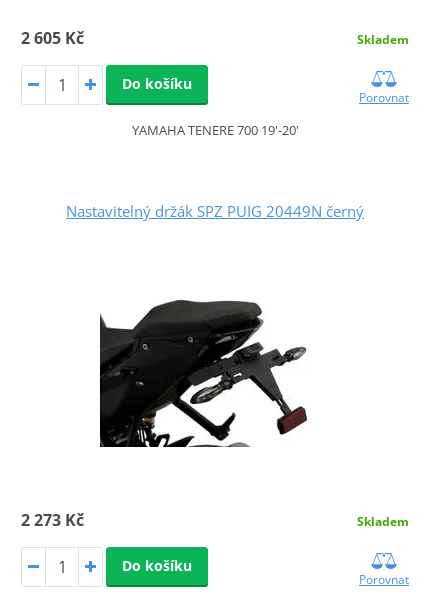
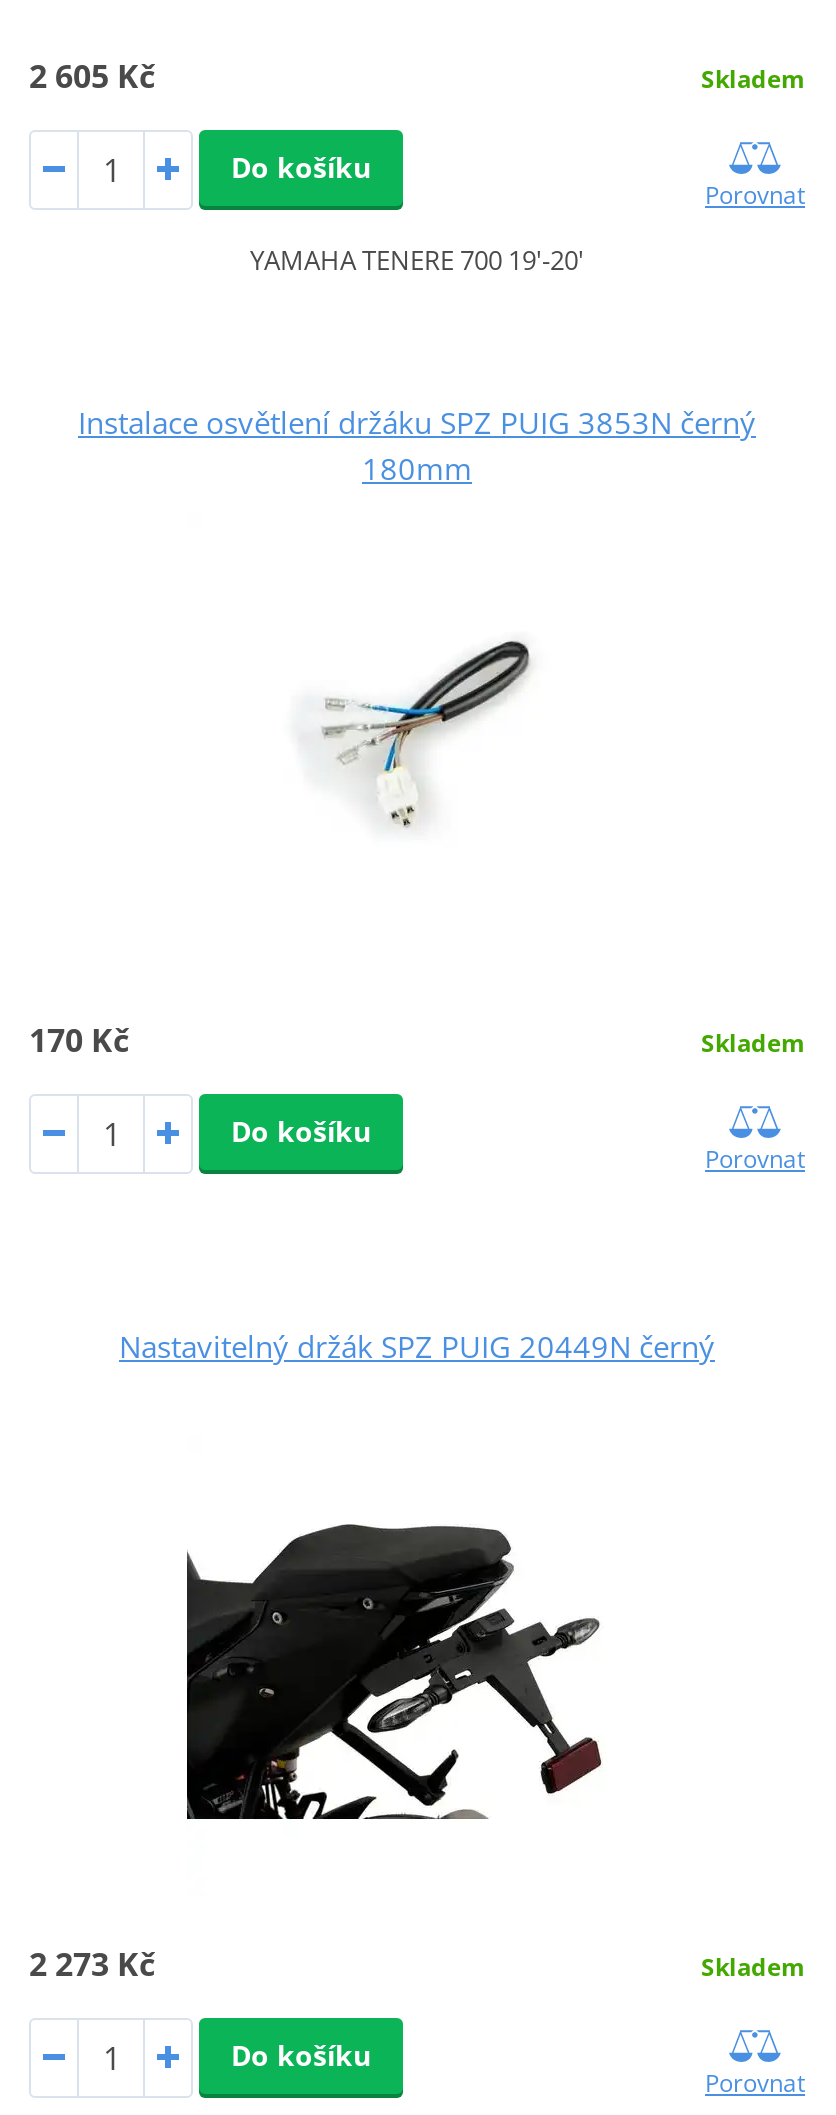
+ 170 Kč
+ Skladem
+ Do košíku
+ Porovnat

+ Instalace osvětlení držáku SPZ PUIG 3853N černý
+ 180mm

+ [image]
